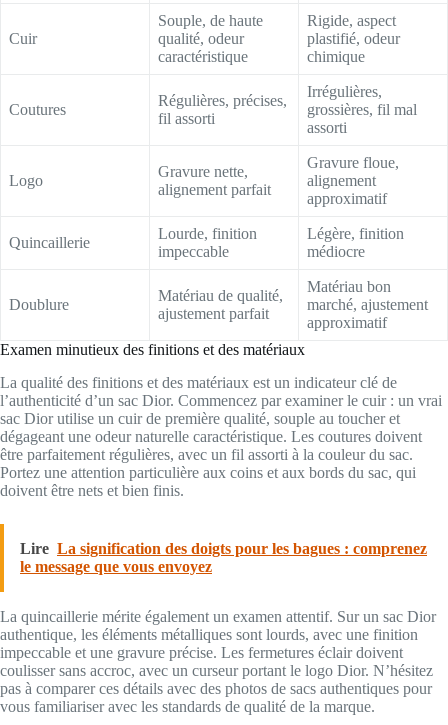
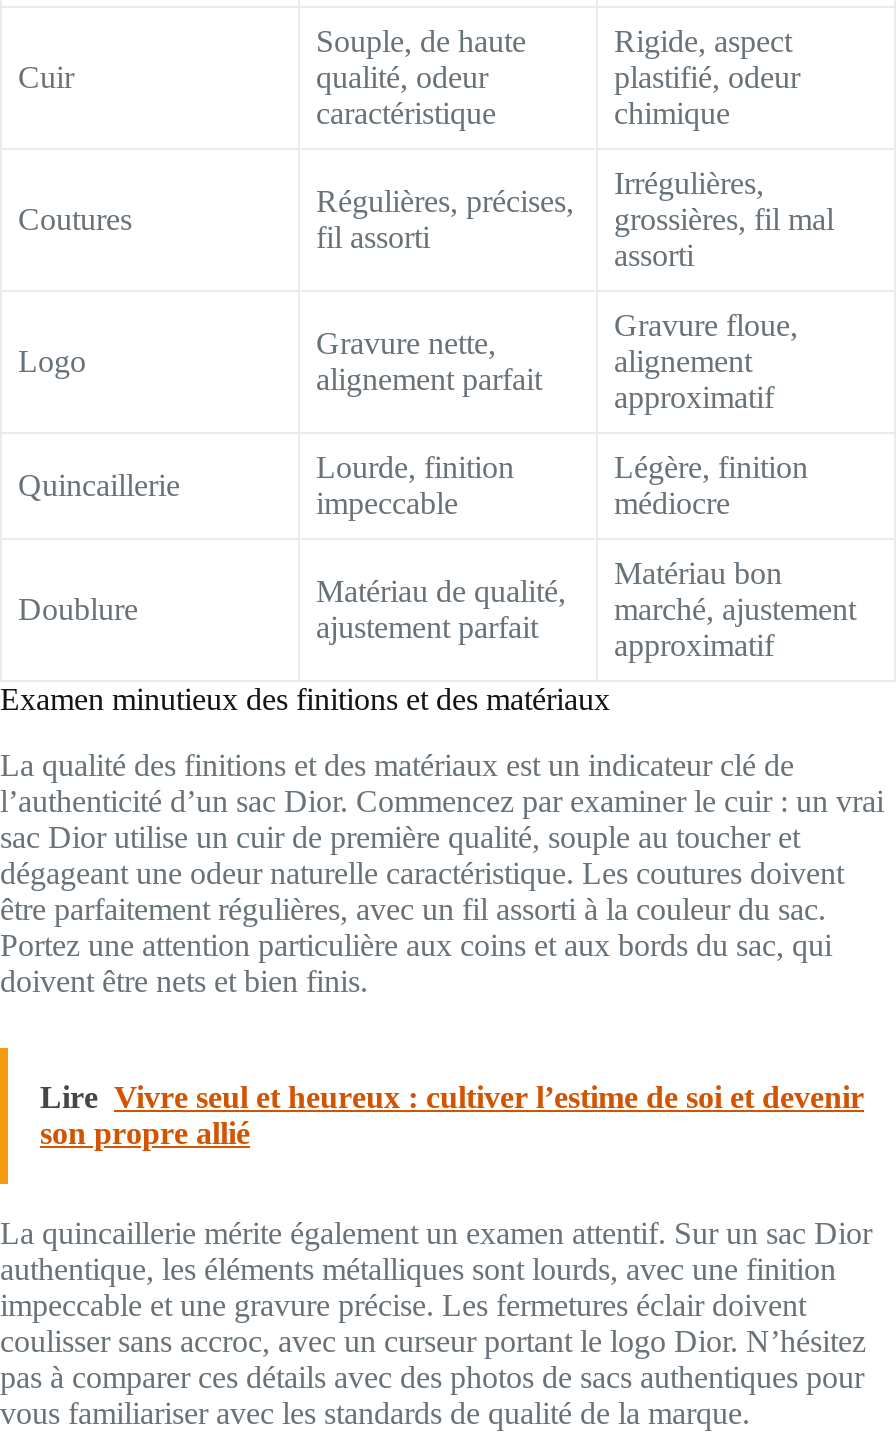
- Lire La signification des doigts pour les bagues : comprenez
- le message que vous envoyez
+ Lire Vivre seul et heureux : cultiver l’estime de soi et devenir
+ son propre allié
